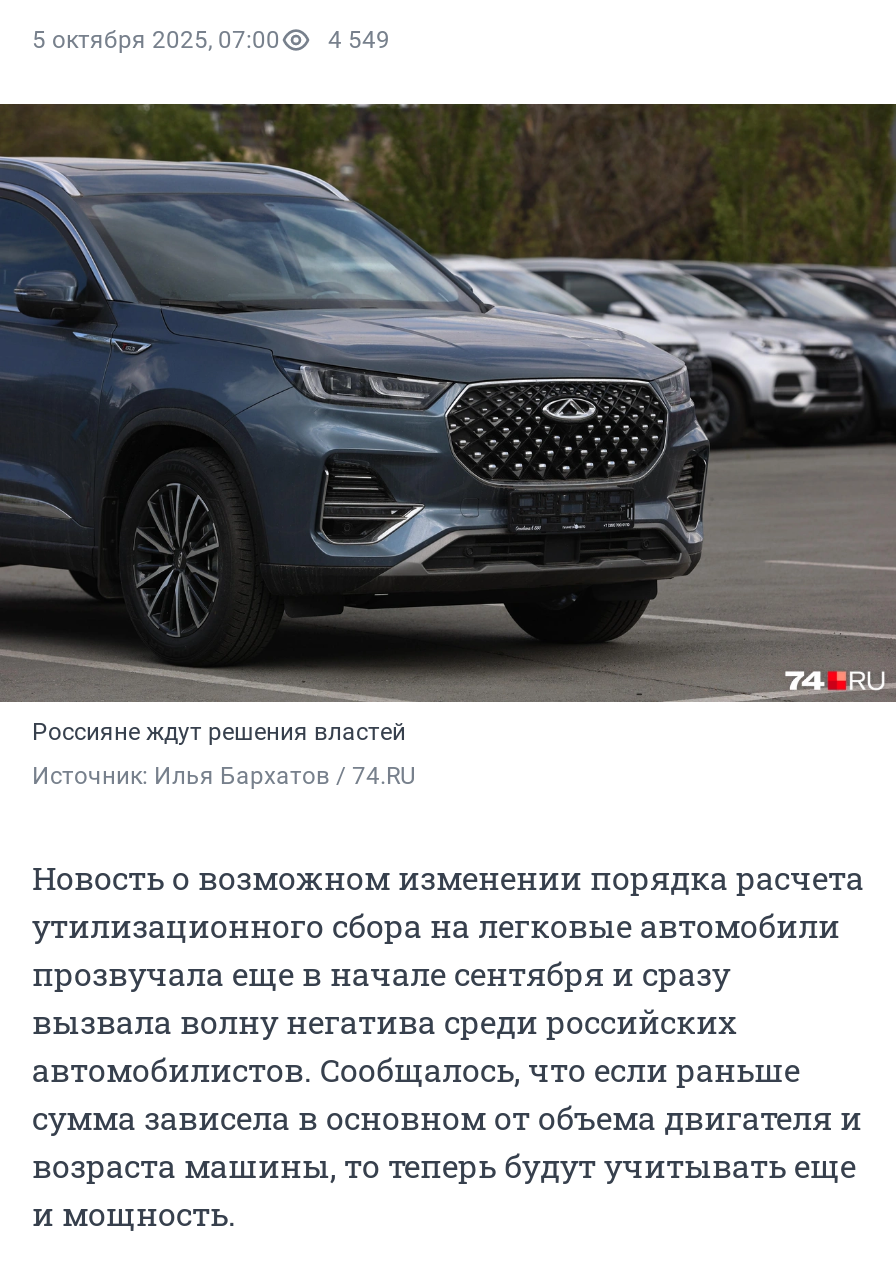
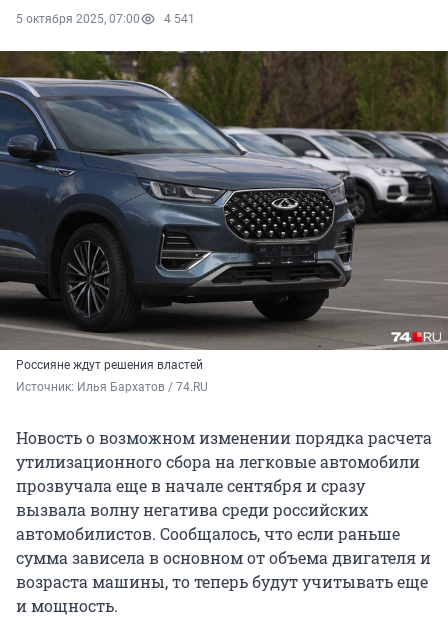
- 5 октября 2025, 07:00 4 549
+ 5 октября 2025, 07:00 4 541
